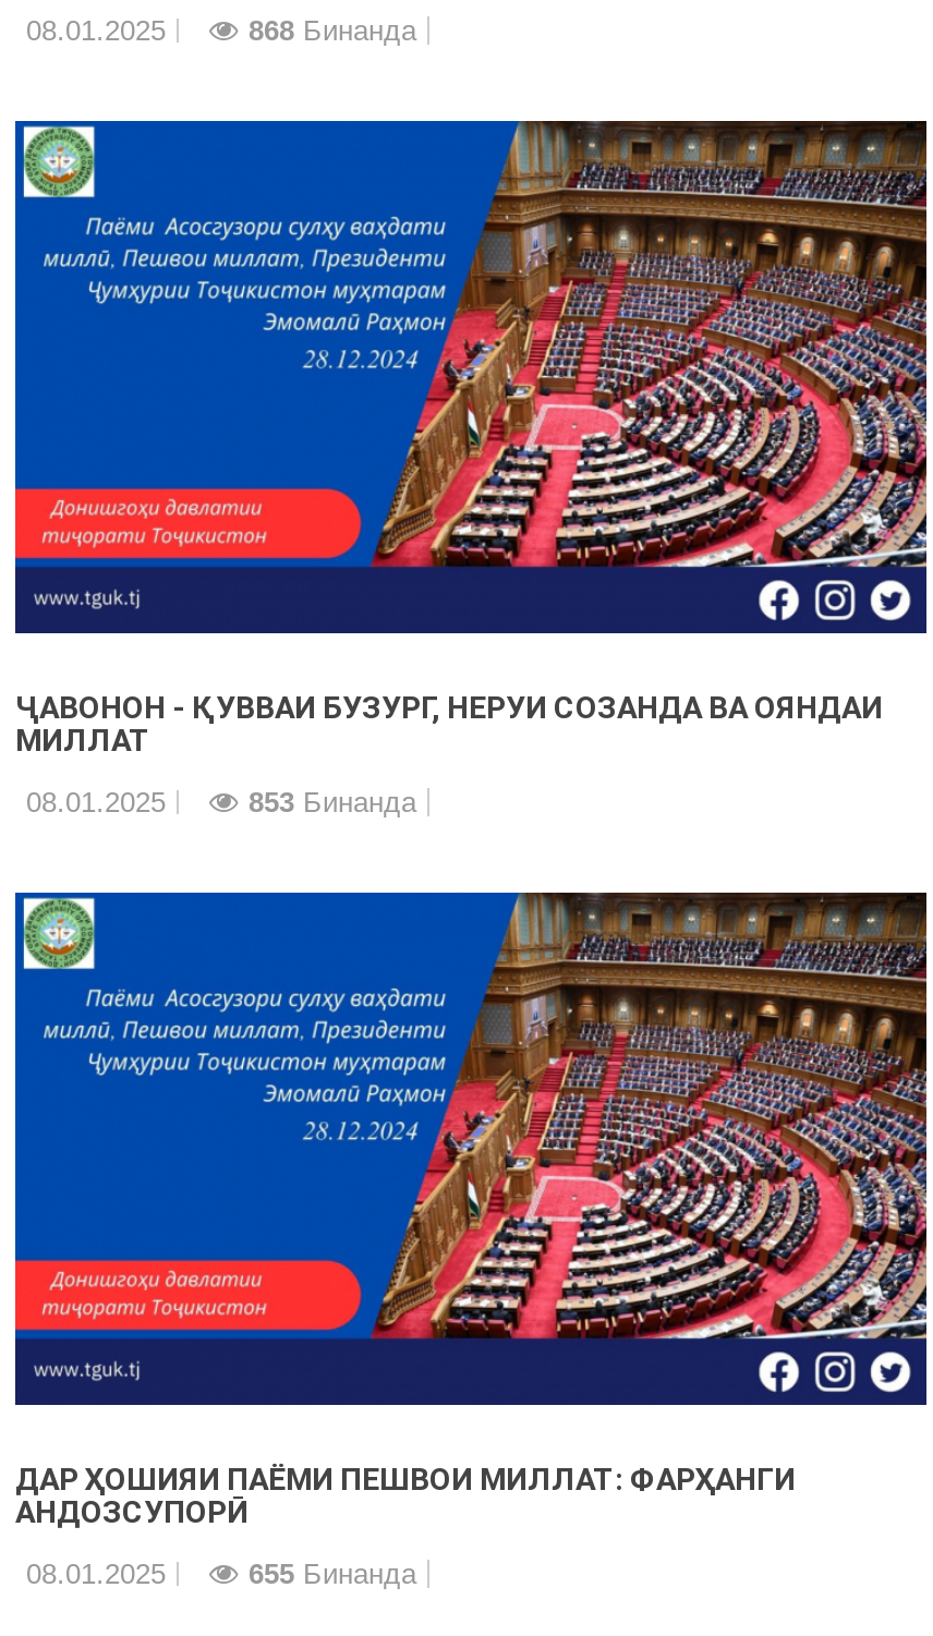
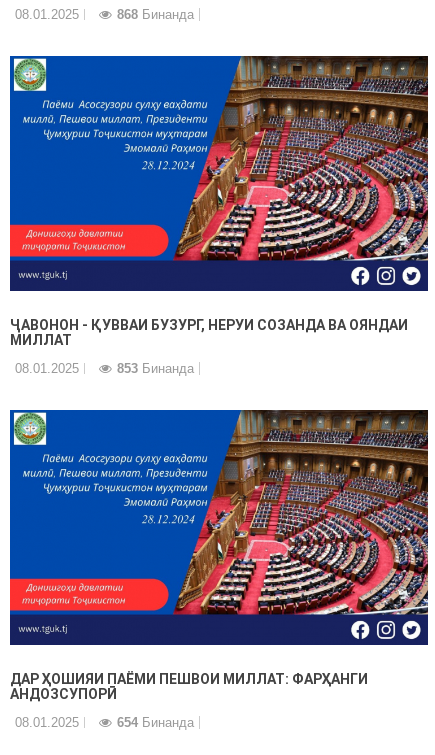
- 655 Бинанда
+ 654 Бинанда
